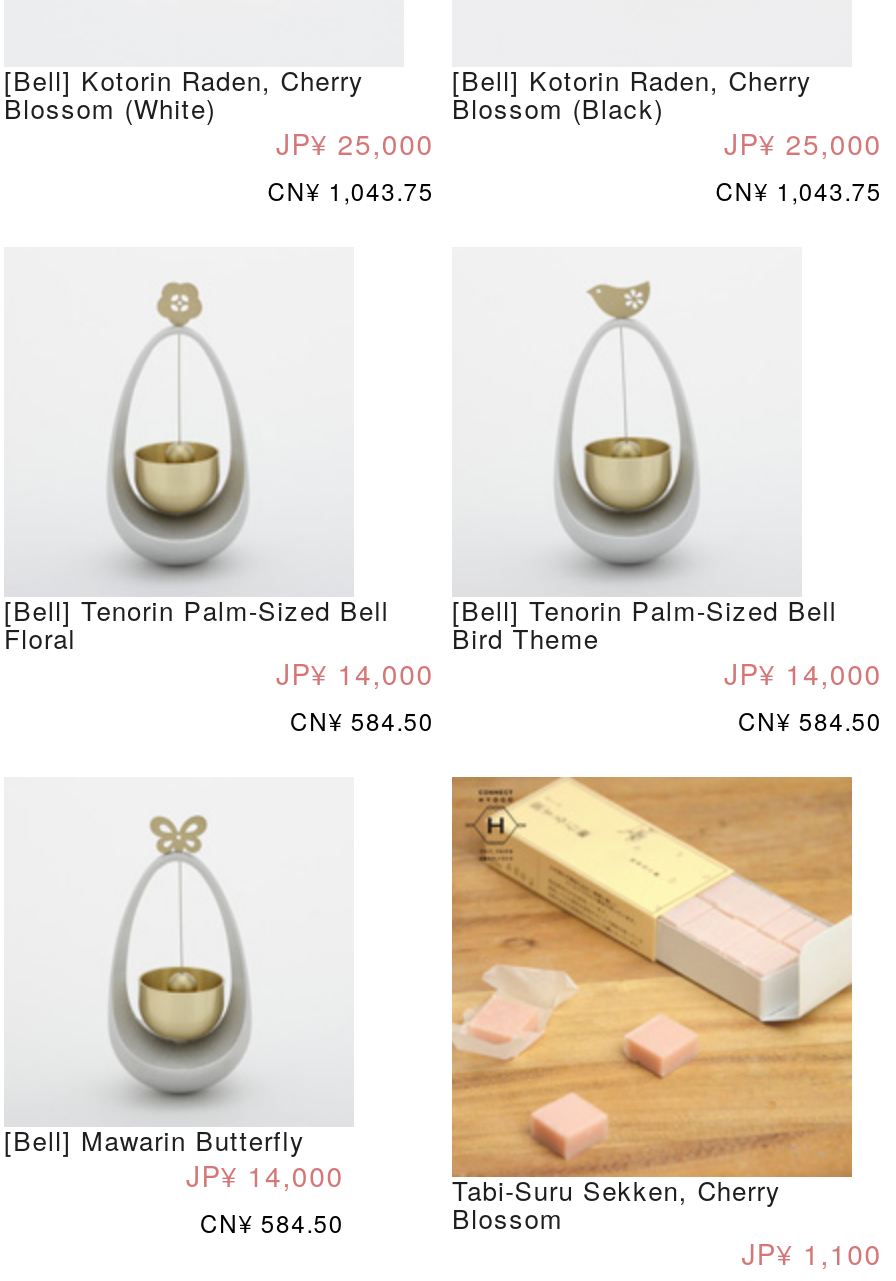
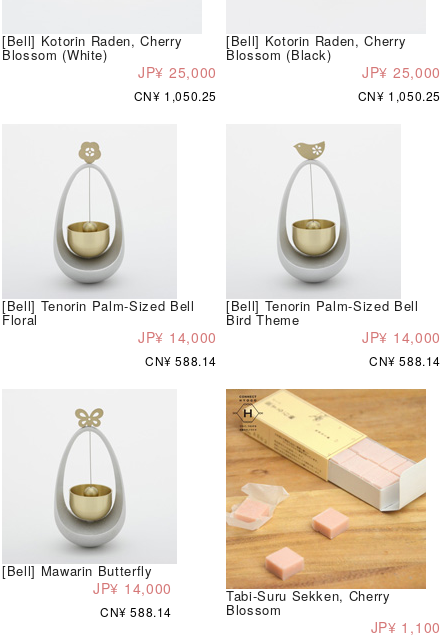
- CN¥ 1,043.75
+ CN¥ 1,050.25

- CN¥ 1,043.75
+ CN¥ 1,050.25

- CN¥ 584.50
+ CN¥ 588.14

- CN¥ 584.50
+ CN¥ 588.14

- CN¥ 584.50
+ CN¥ 588.14
